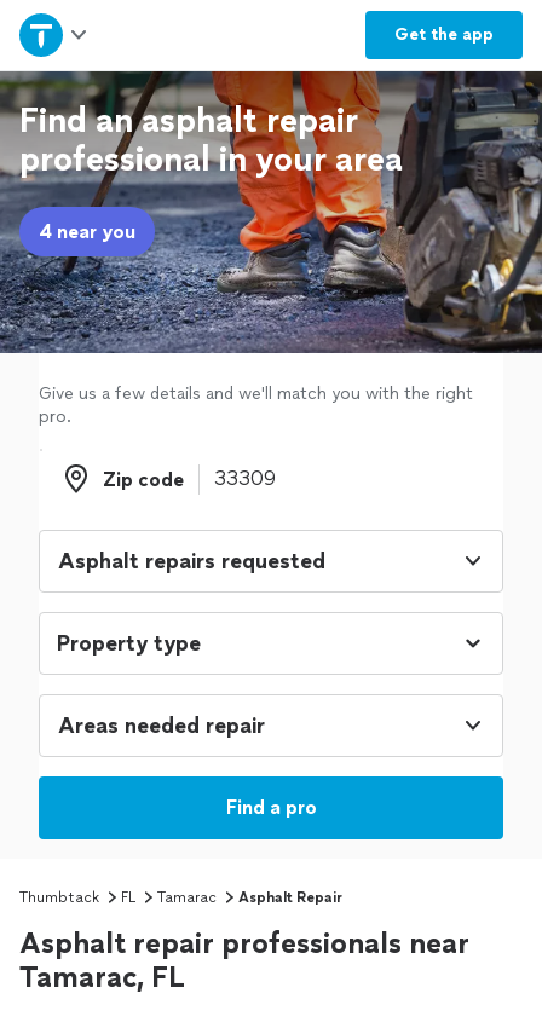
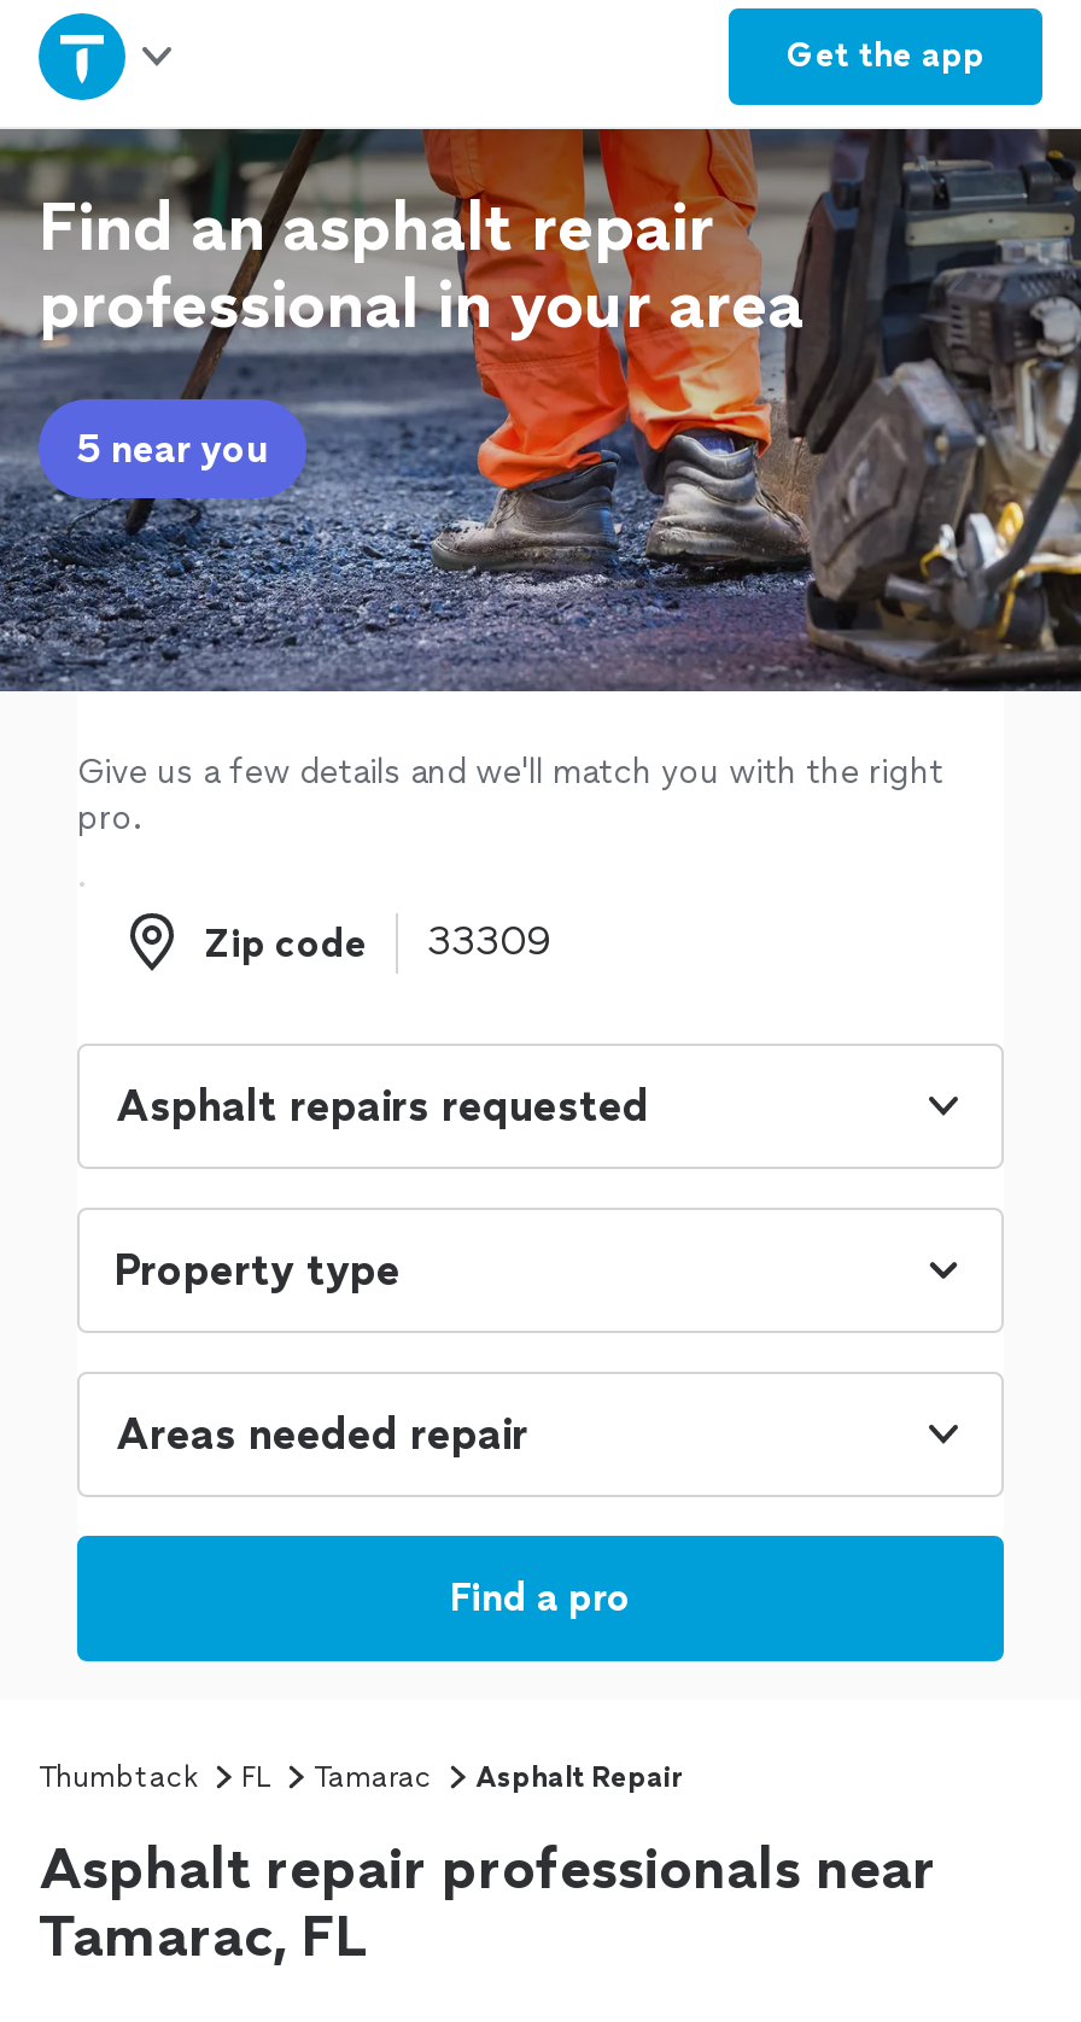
- 4 near you
+ 5 near you
